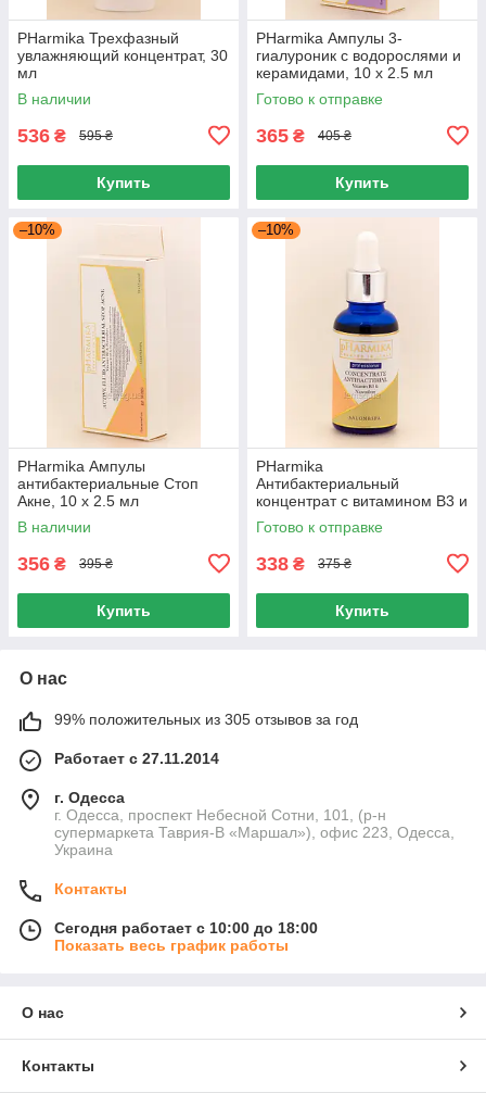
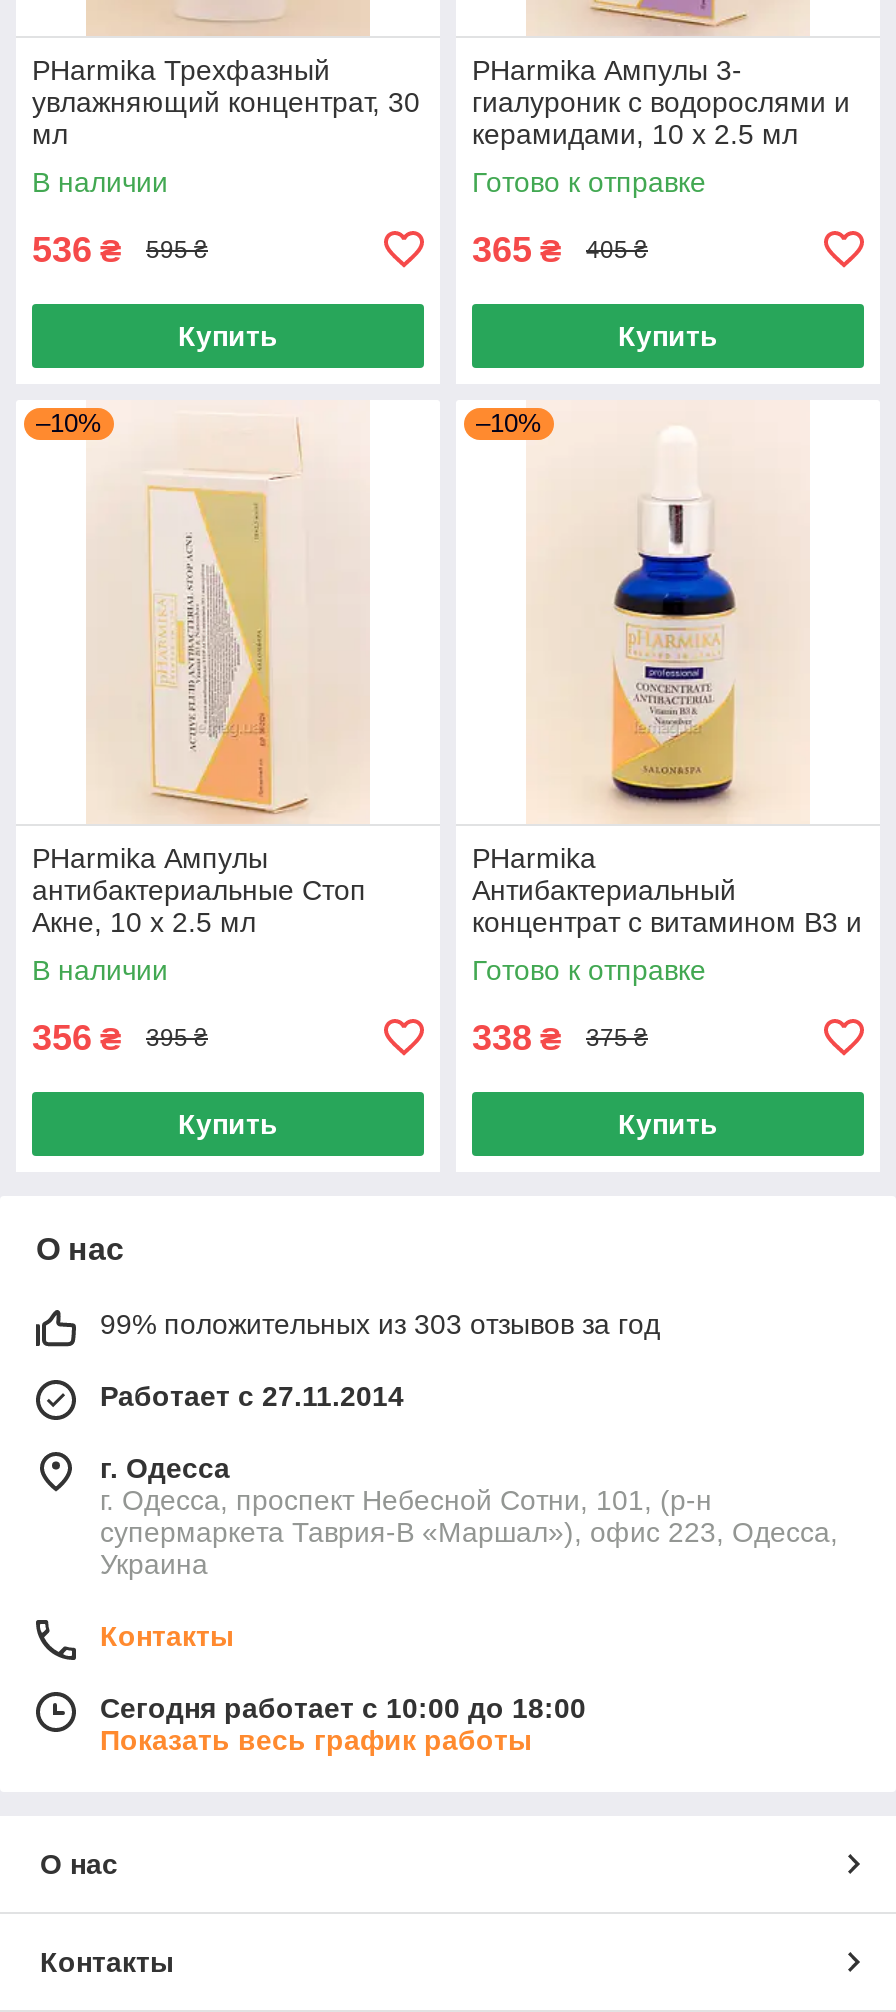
- 99% положительных из 305 отзывов за год
+ 99% положительных из 303 отзывов за год
